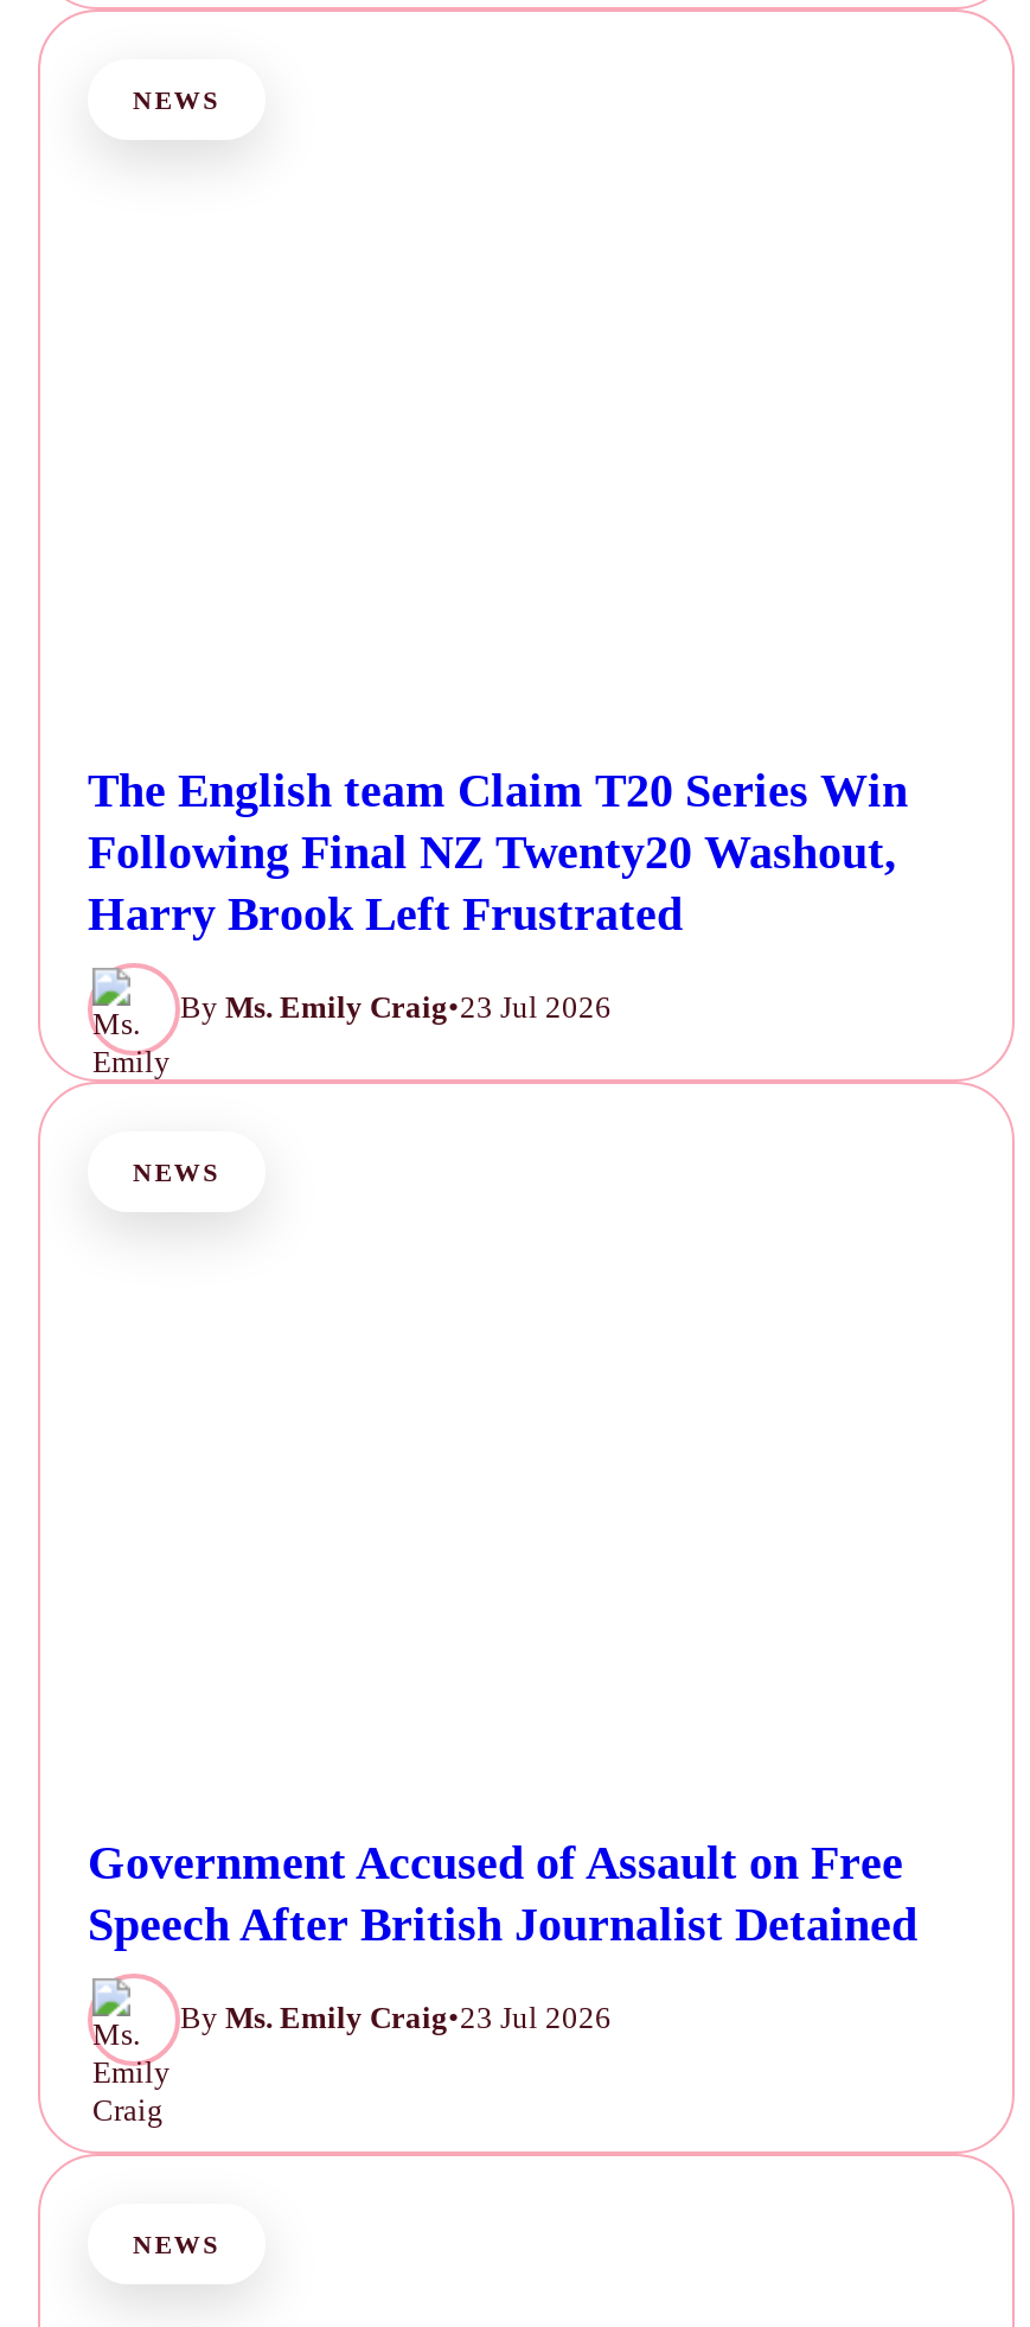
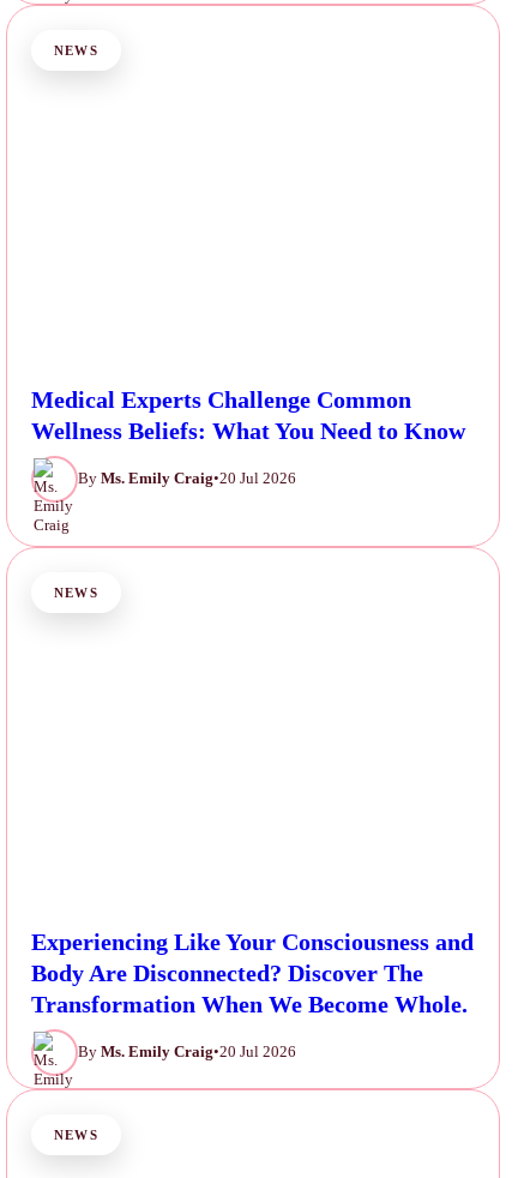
- The English team Claim T20 Series Win
- Following Final NZ Twenty20 Washout,
- Harry Brook Left Frustrated
+ Medical Experts Challenge Common
+ Wellness Beliefs: What You Need to Know

moved down: [image]

- By Ms. Emily Craig•23 Jul 2026
+ By Ms. Emily Craig•20 Jul 2026

- Government Accused of Assault on Free
- Speech After British Journalist Detained
+ Experiencing Like Your Consciousness and
+ Body Are Disconnected? Discover The
+ Transformation When We Become Whole.

- By Ms. Emily Craig•23 Jul 2026
+ By Ms. Emily Craig•20 Jul 2026

moved up: [image]
